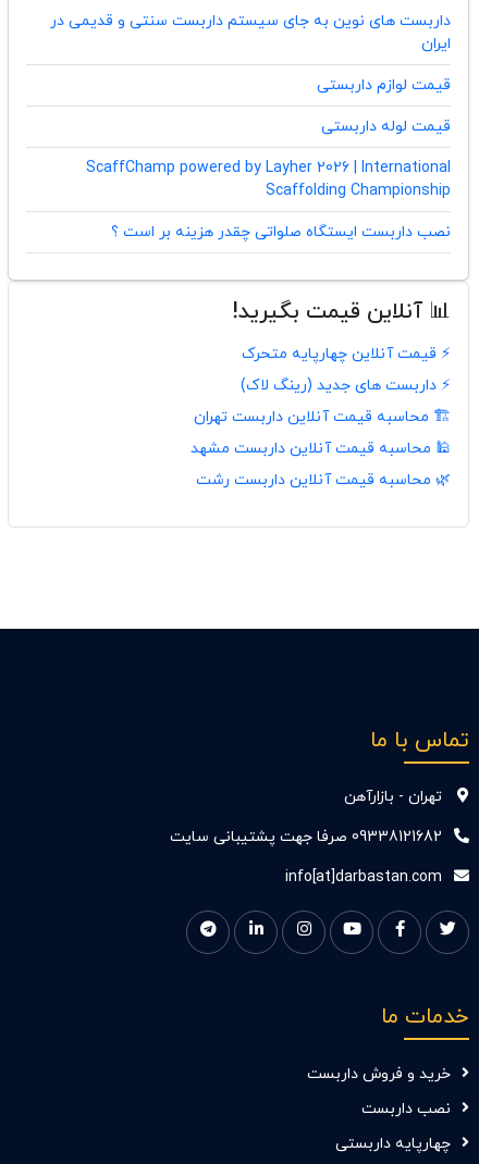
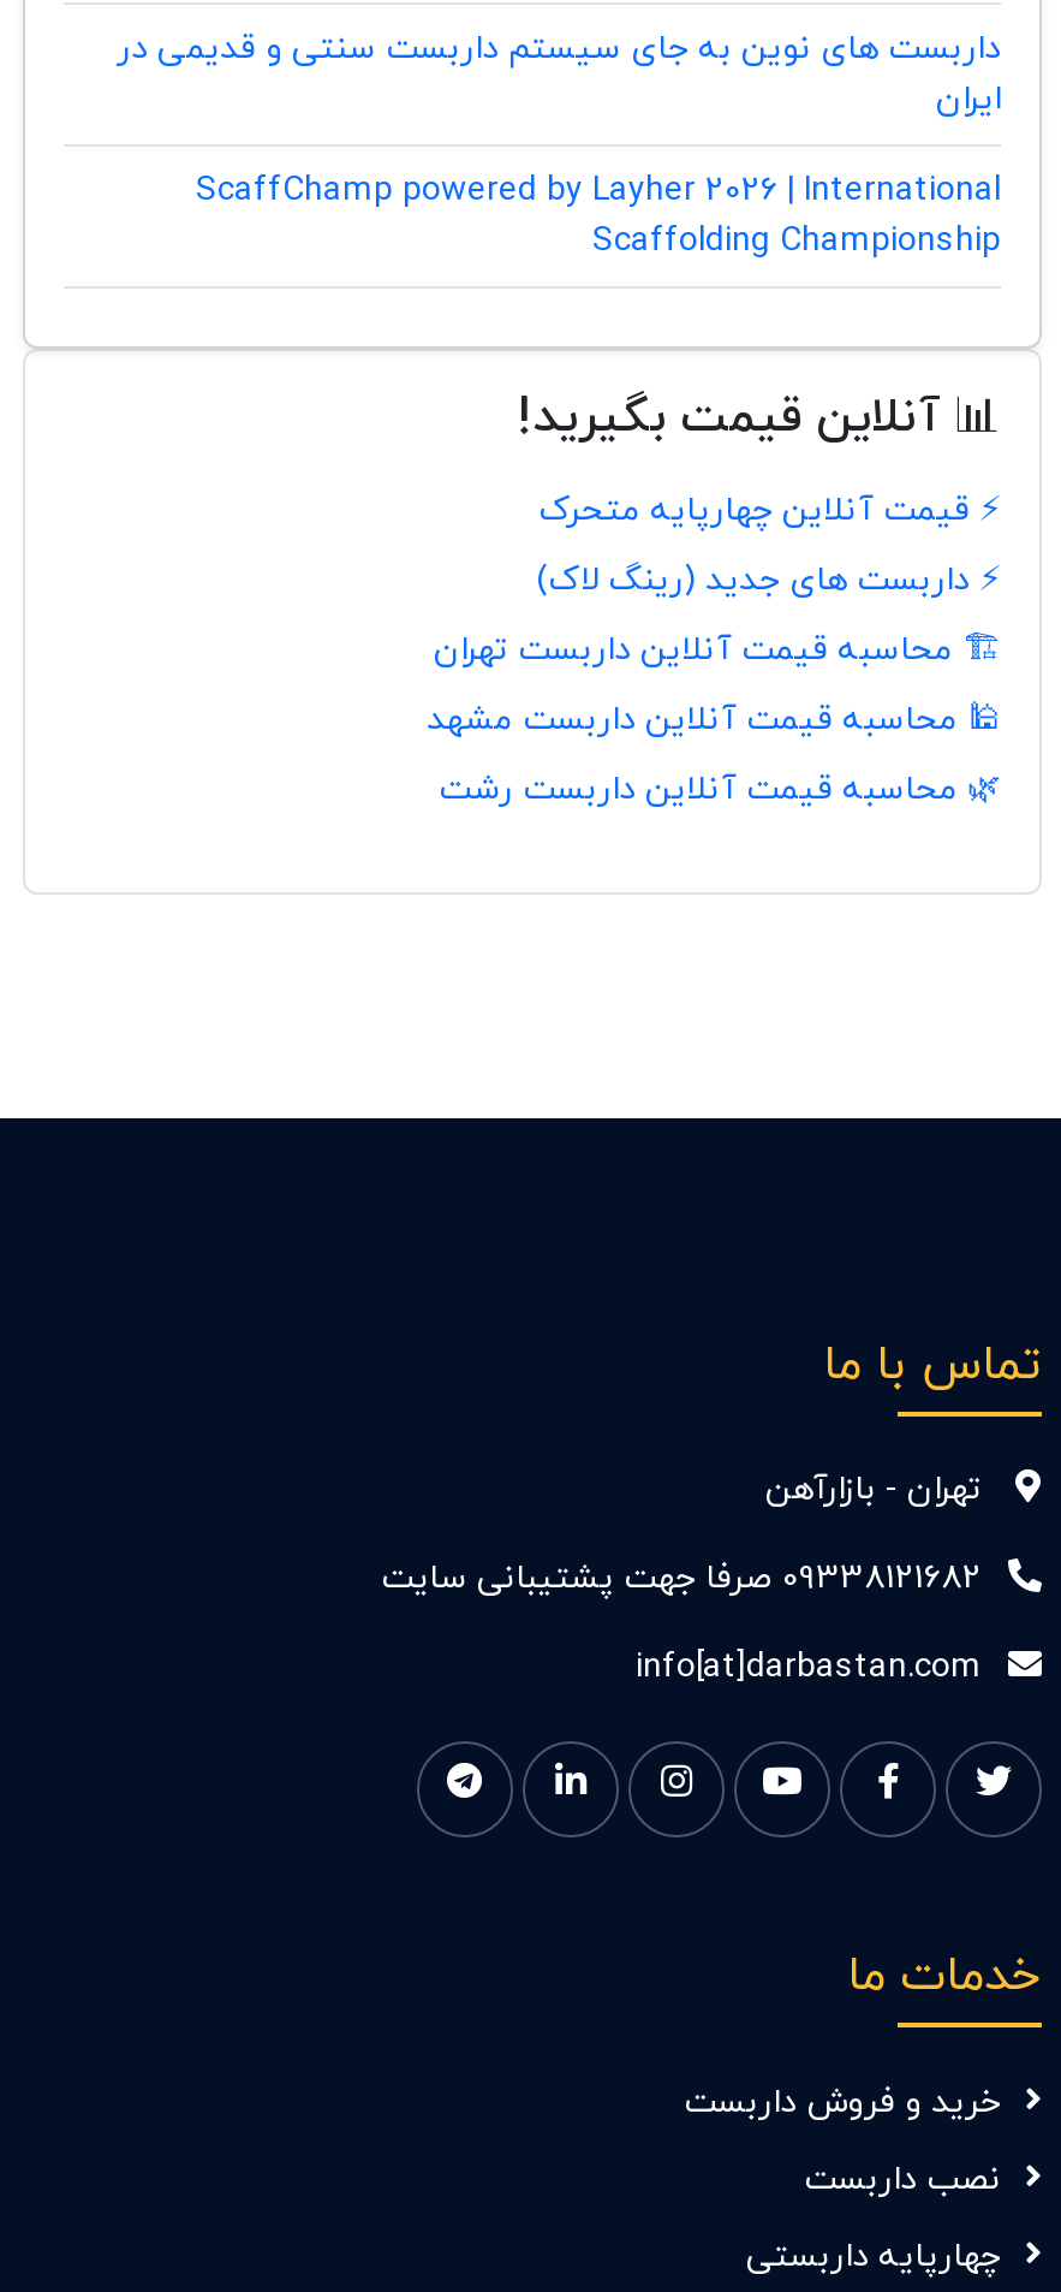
- قیمت لوازم داربستی
- قیمت لوله داربستی

- نصب داربست ایستگاه صلواتی چقدر هزینه بر است ؟
